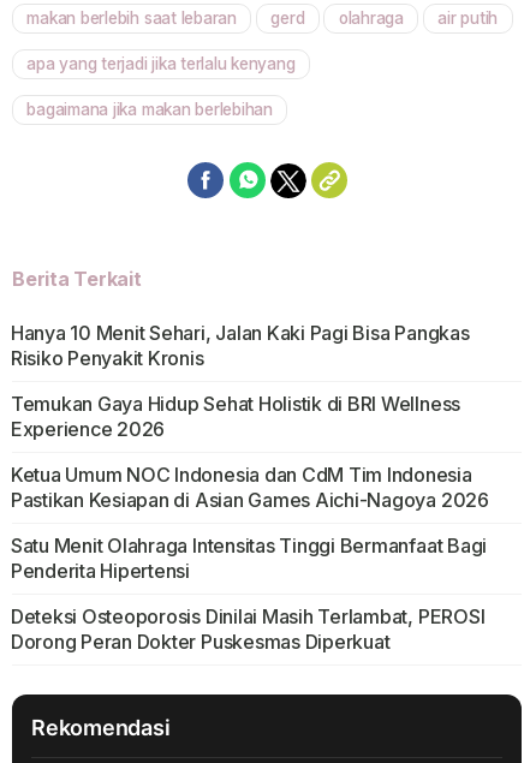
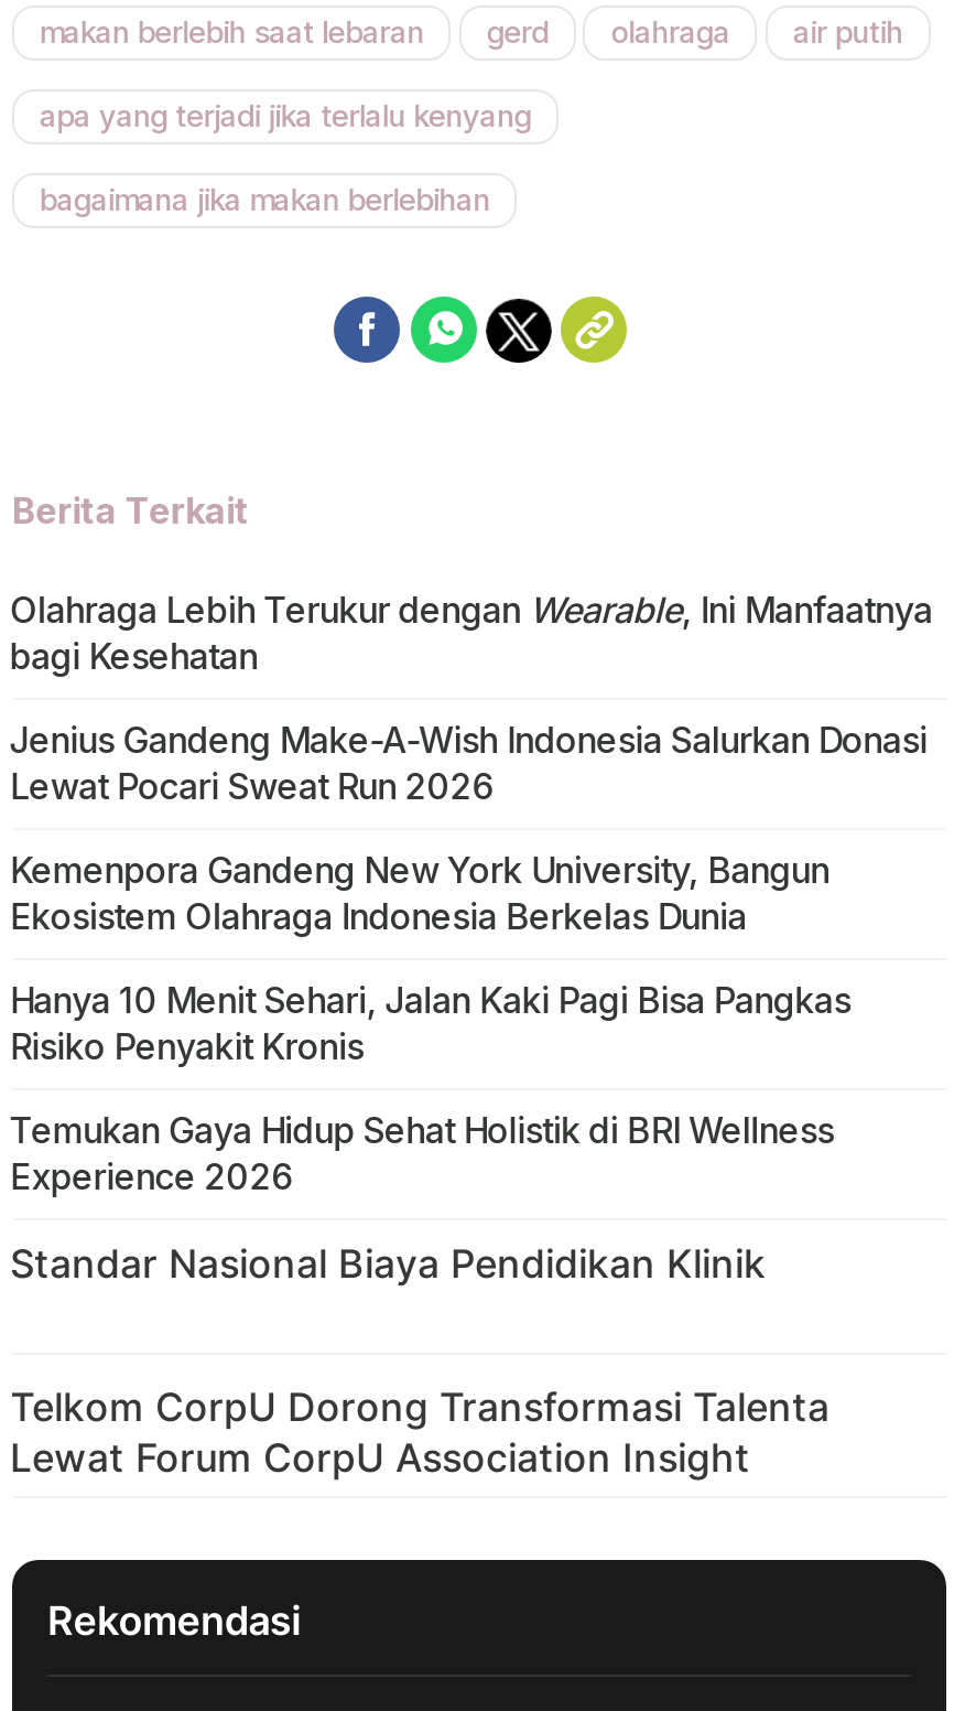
+ Olahraga Lebih Terukur dengan Wearable, Ini Manfaatnya
+ bagi Kesehatan
+ Jenius Gandeng Make-A-Wish Indonesia Salurkan Donasi
+ Lewat Pocari Sweat Run 2026
+ Kemenpora Gandeng New York University, Bangun
+ Ekosistem Olahraga Indonesia Berkelas Dunia

moved down: Hanya 10 Menit Sehari, Jalan Kaki Pagi Bisa Pangkas | Risiko Penyakit Kronis | Temukan Gaya Hidup Sehat Holistik di BRI Wellness | Experience 2026

- Ketua Umum NOC Indonesia dan CdM Tim Indonesia
- Pastikan Kesiapan di Asian Games Aichi-Nagoya 2026
- Satu Menit Olahraga Intensitas Tinggi Bermanfaat Bagi
- Penderita Hipertensi
- Deteksi Osteoporosis Dinilai Masih Terlambat, PEROSI
- Dorong Peran Dokter Puskesmas Diperkuat
